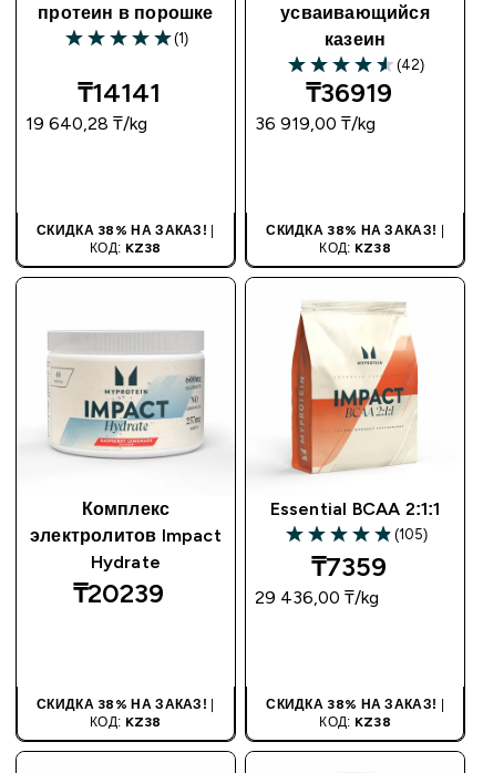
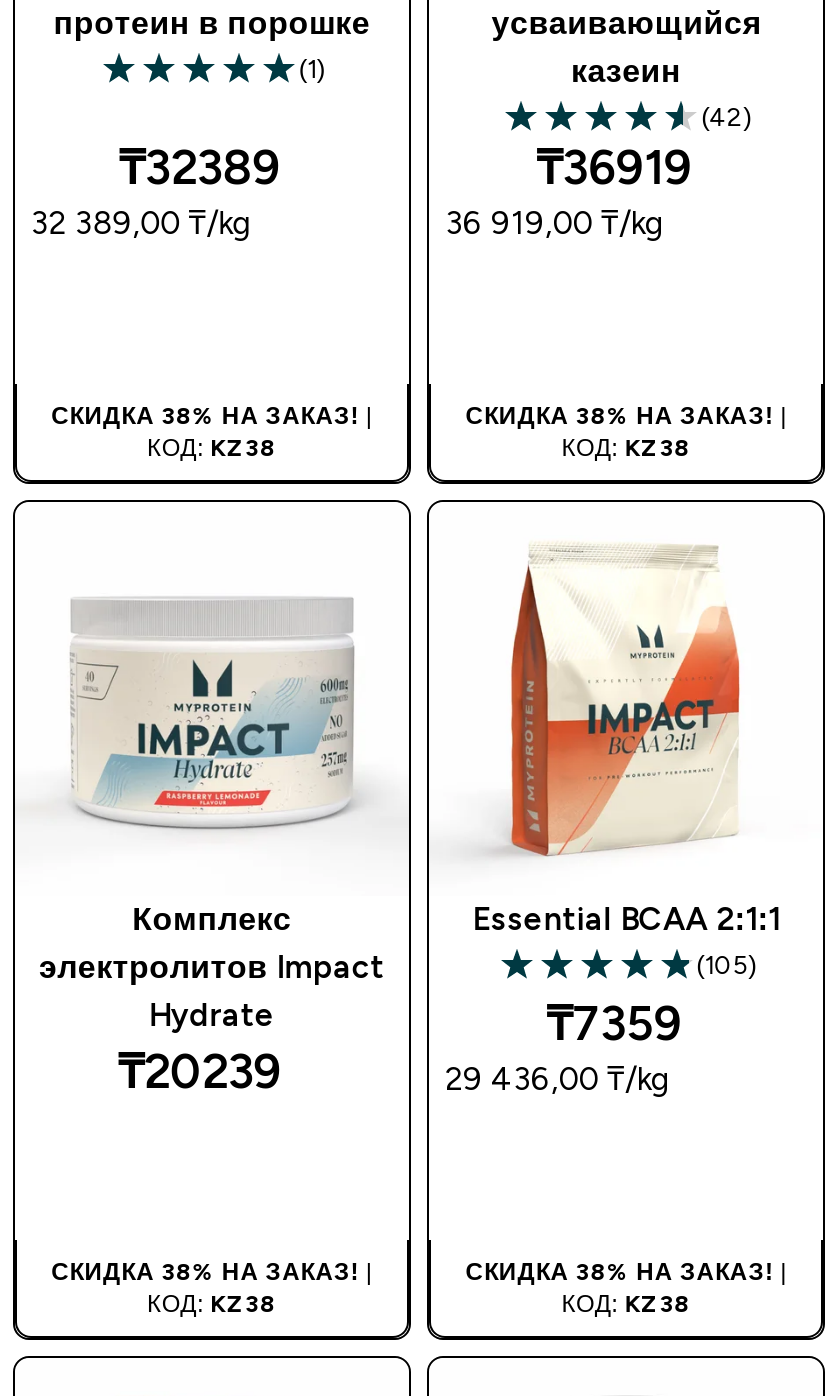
- ₸14141
+ ₸32389

- 19 640,28 ₸/kg
+ 32 389,00 ₸/kg
